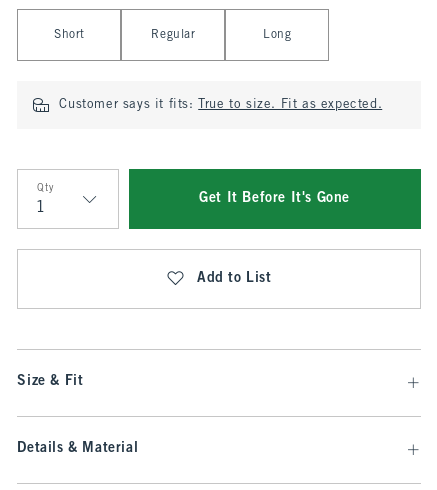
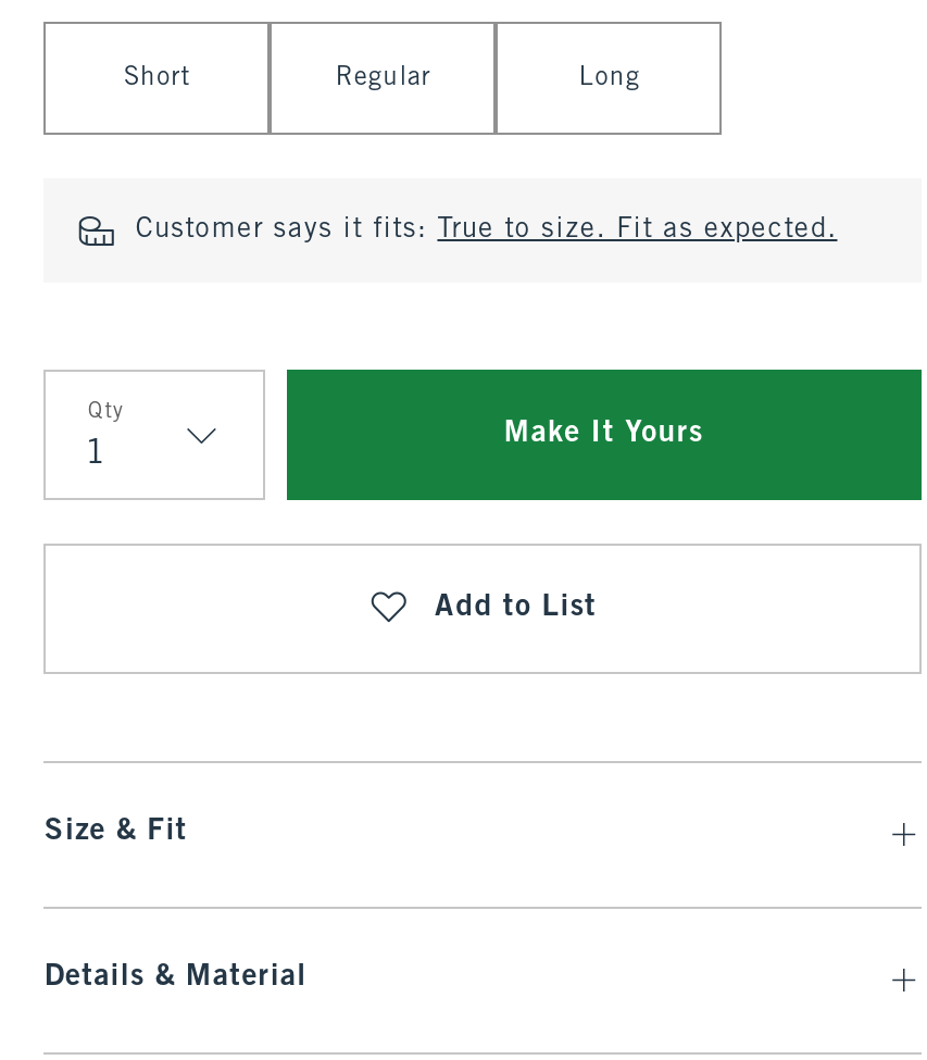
- Get It Before It's Gone
+ Make It Yours
